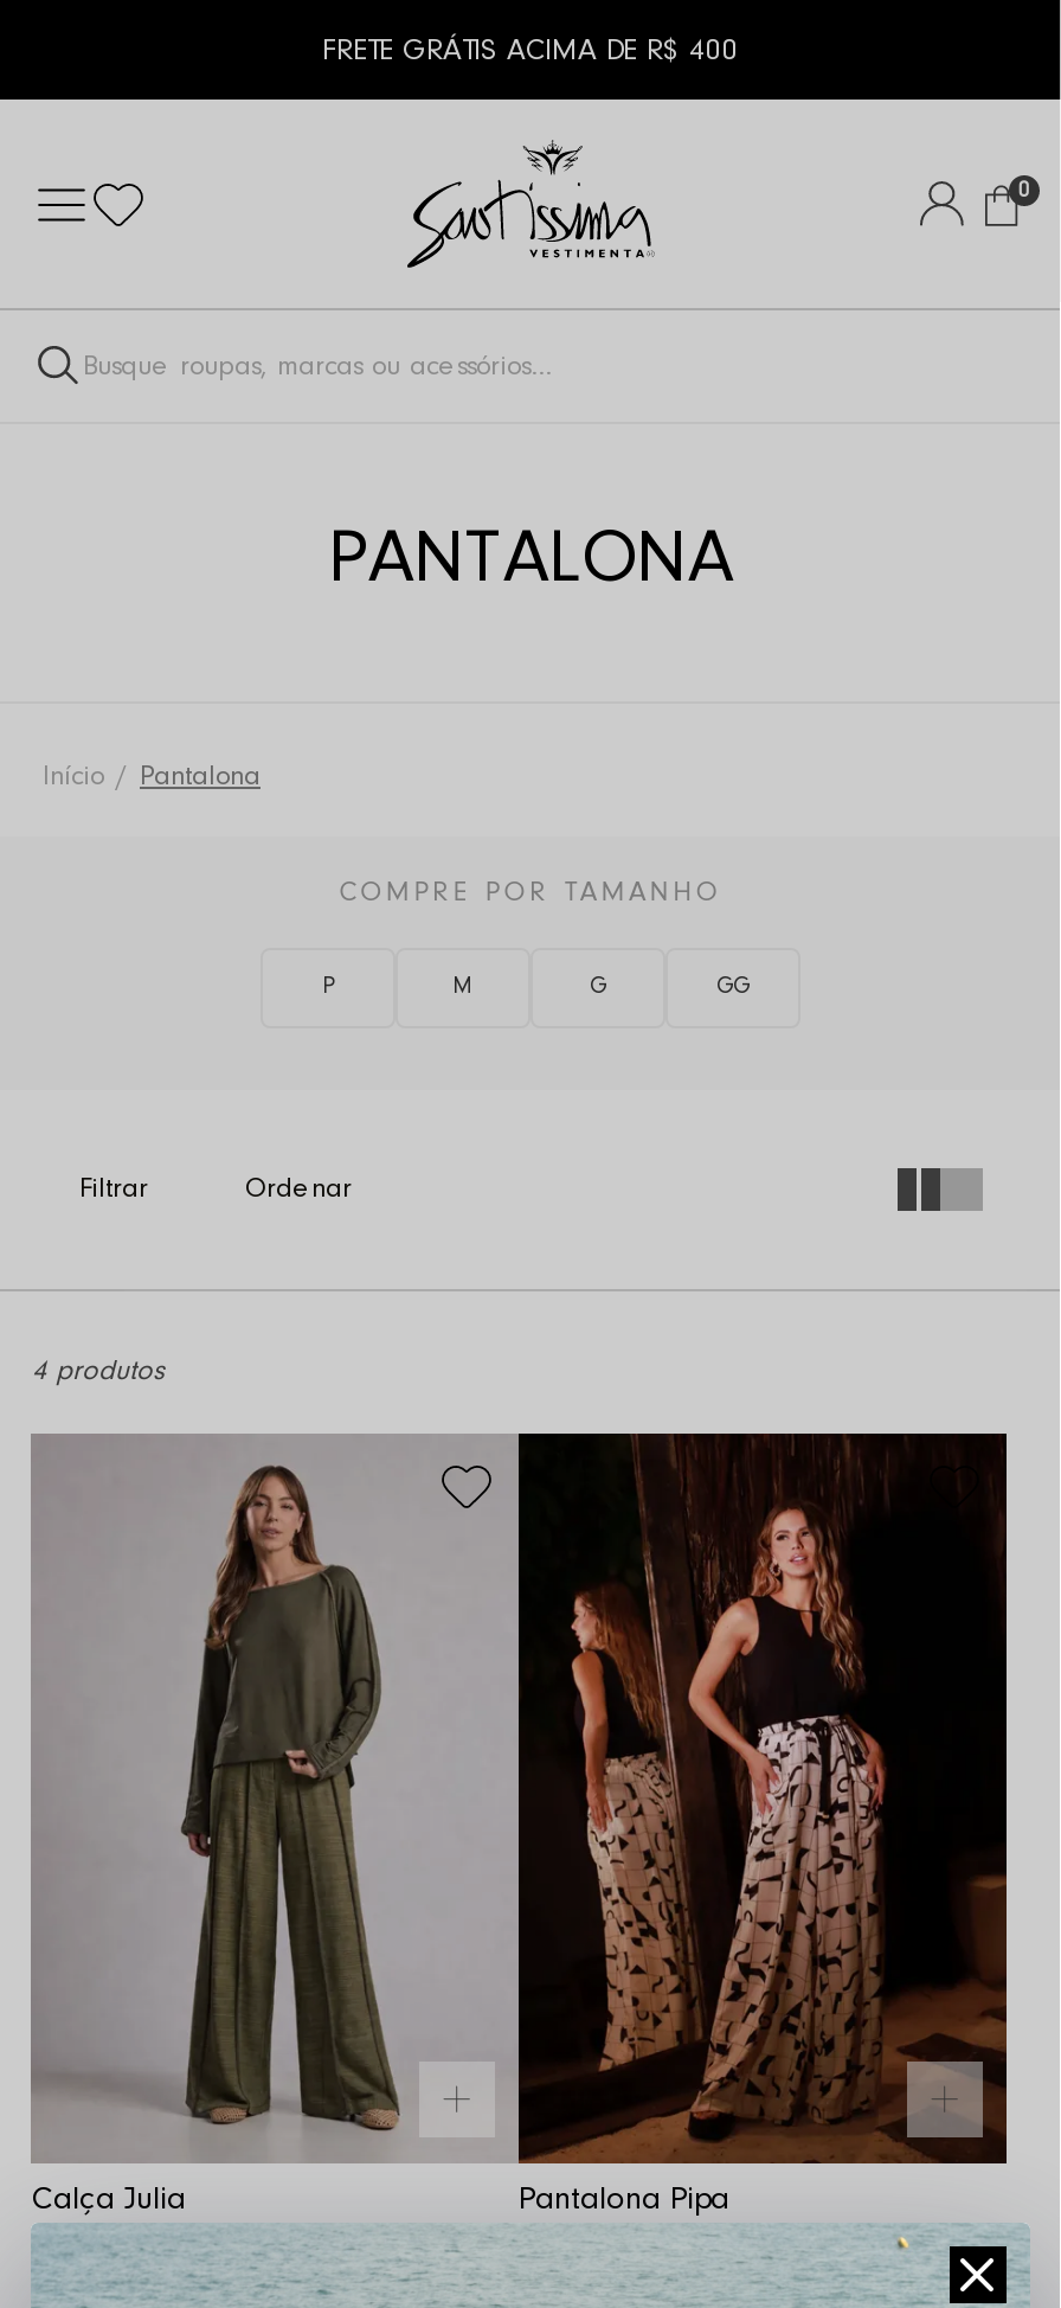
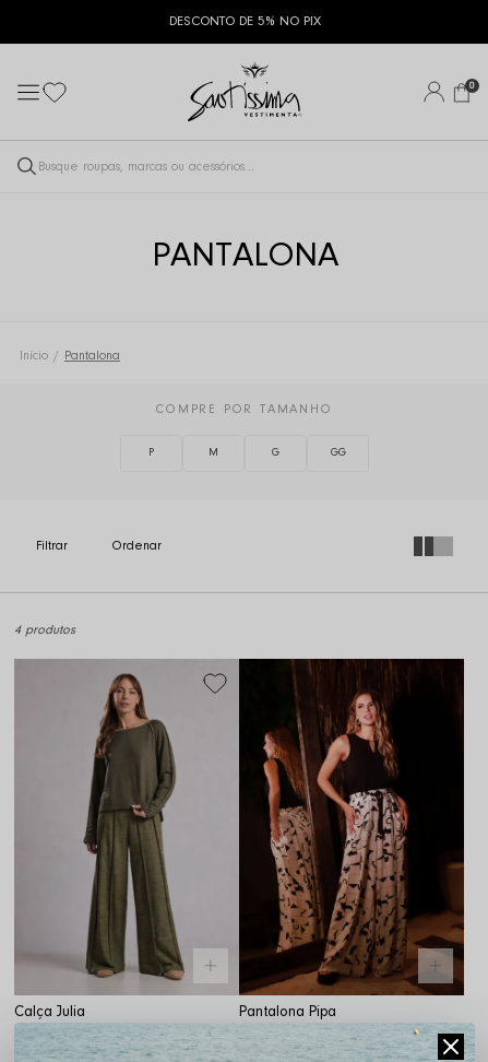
- FRETE GRÁTIS ACIMA DE R$ 400
+ DESCONTO DE 5% NO PIX
